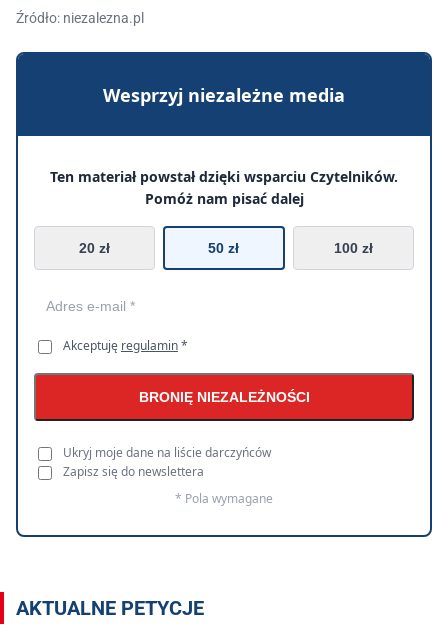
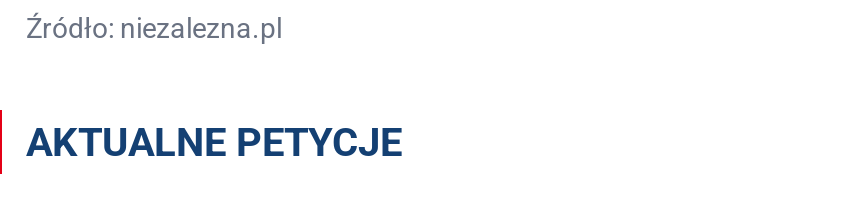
- [image]
- Wesprzyj niezależne media
- Ten materiał powstał dzięki wsparciu Czytelników.
- Pomóż nam pisać dalej
- 20 zł
- 50 zł
- 100 zł

- Akceptuję regulamin *
- BRONIĘ NIEZALEŻNOŚCI
- Ukryj moje dane na liście darczyńców
- Zapisz się do newslettera
- * Pola wymagane
